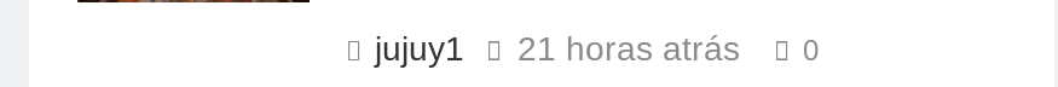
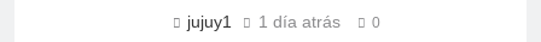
- jujuy1 21 horas atrás 0
+ jujuy1 1 día atrás 0
